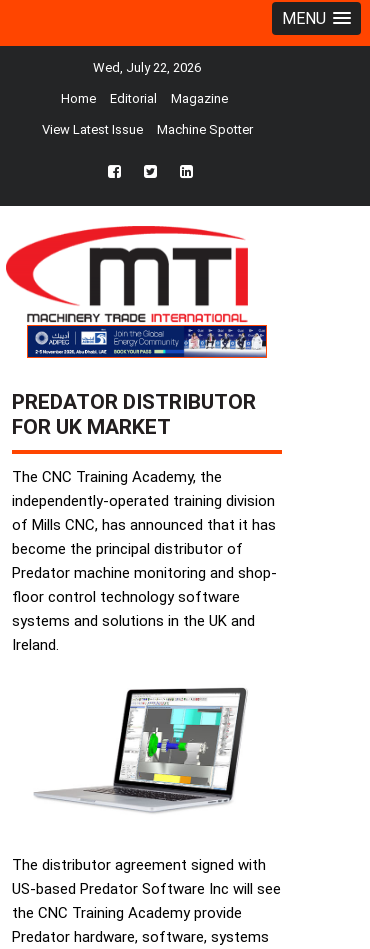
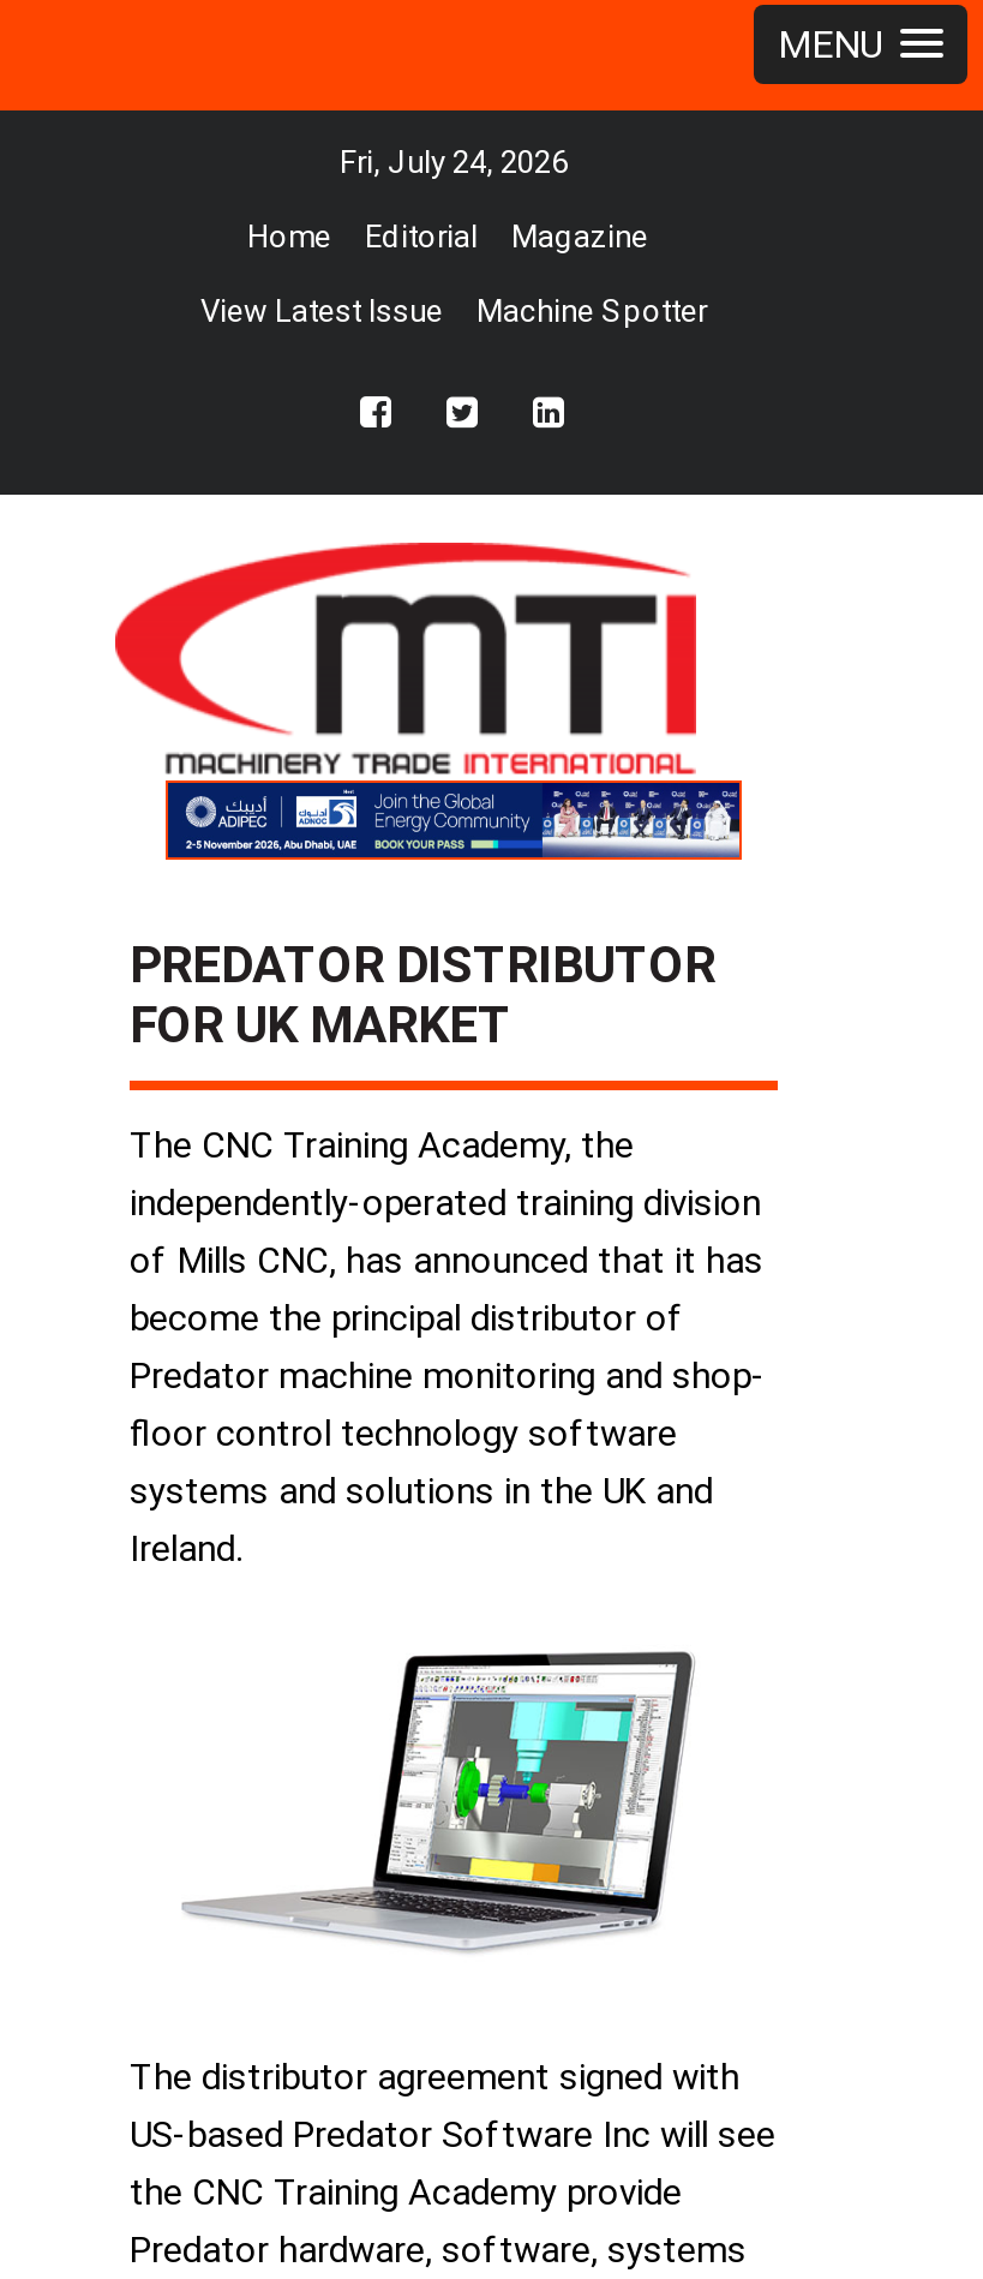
- Wed, July 22, 2026
+ Fri, July 24, 2026
